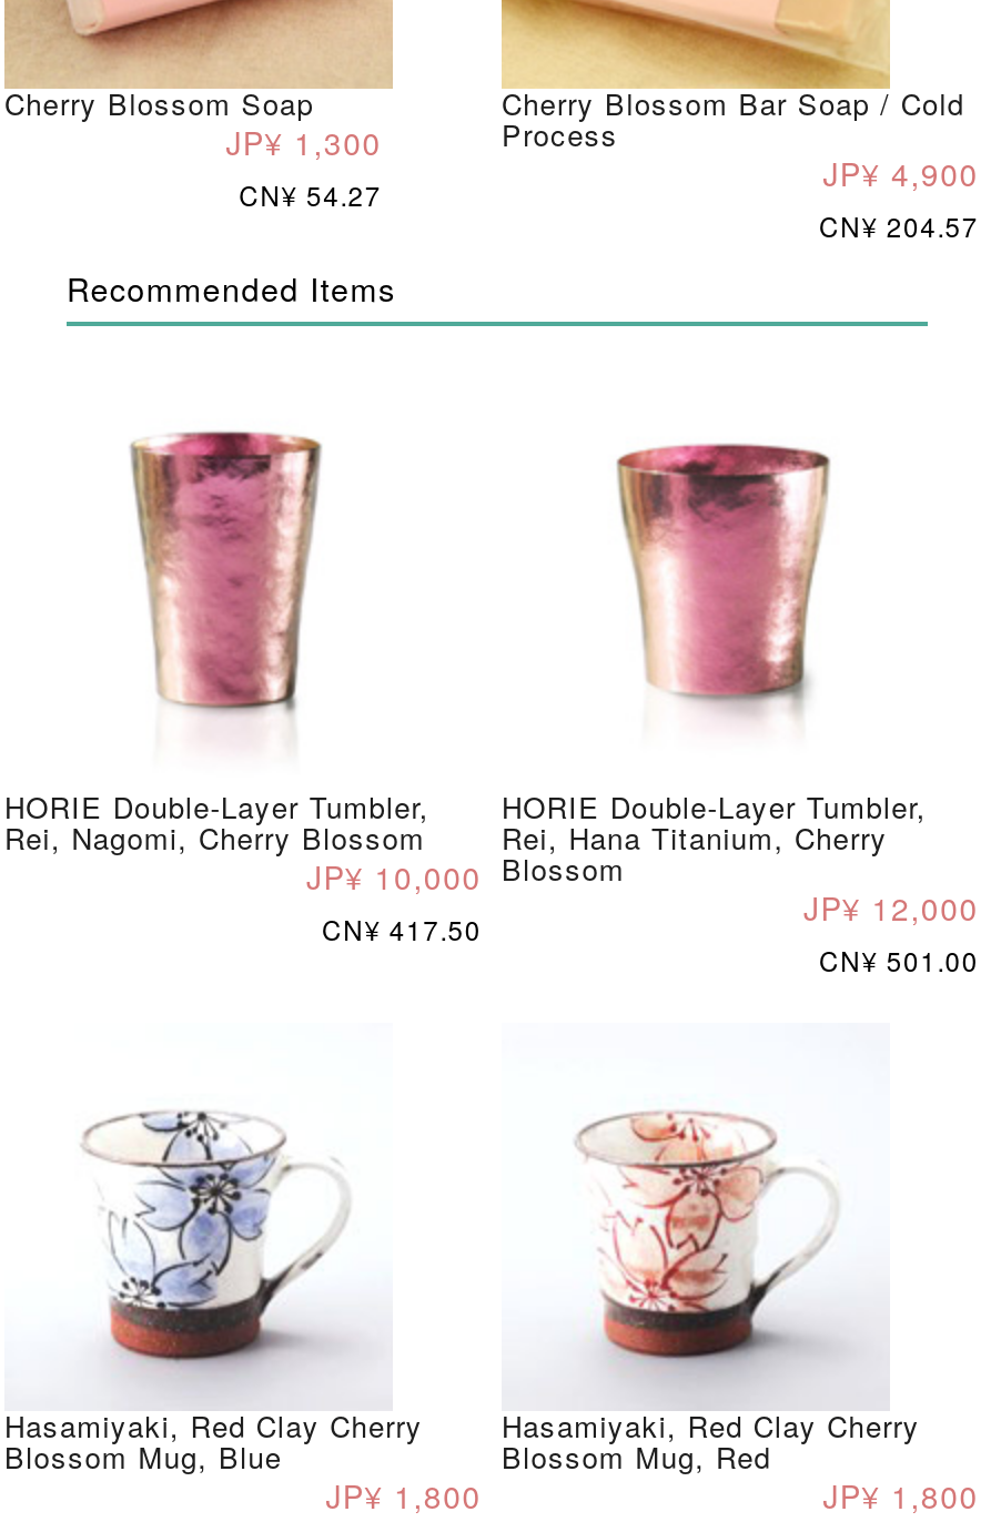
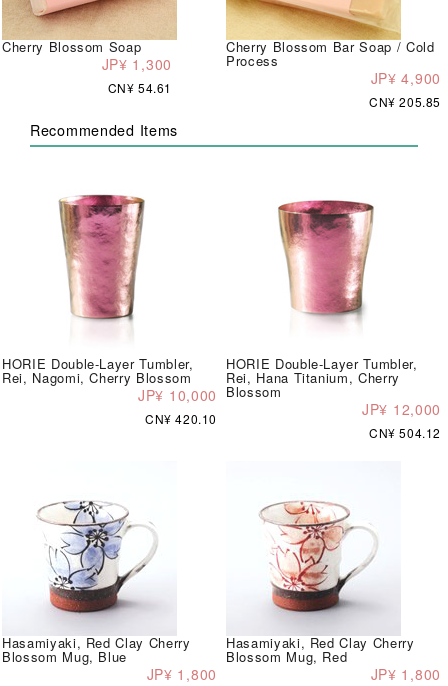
- CN¥ 54.27
+ CN¥ 54.61

- CN¥ 204.57
+ CN¥ 205.85

- CN¥ 417.50
+ CN¥ 420.10

- CN¥ 501.00
+ CN¥ 504.12
